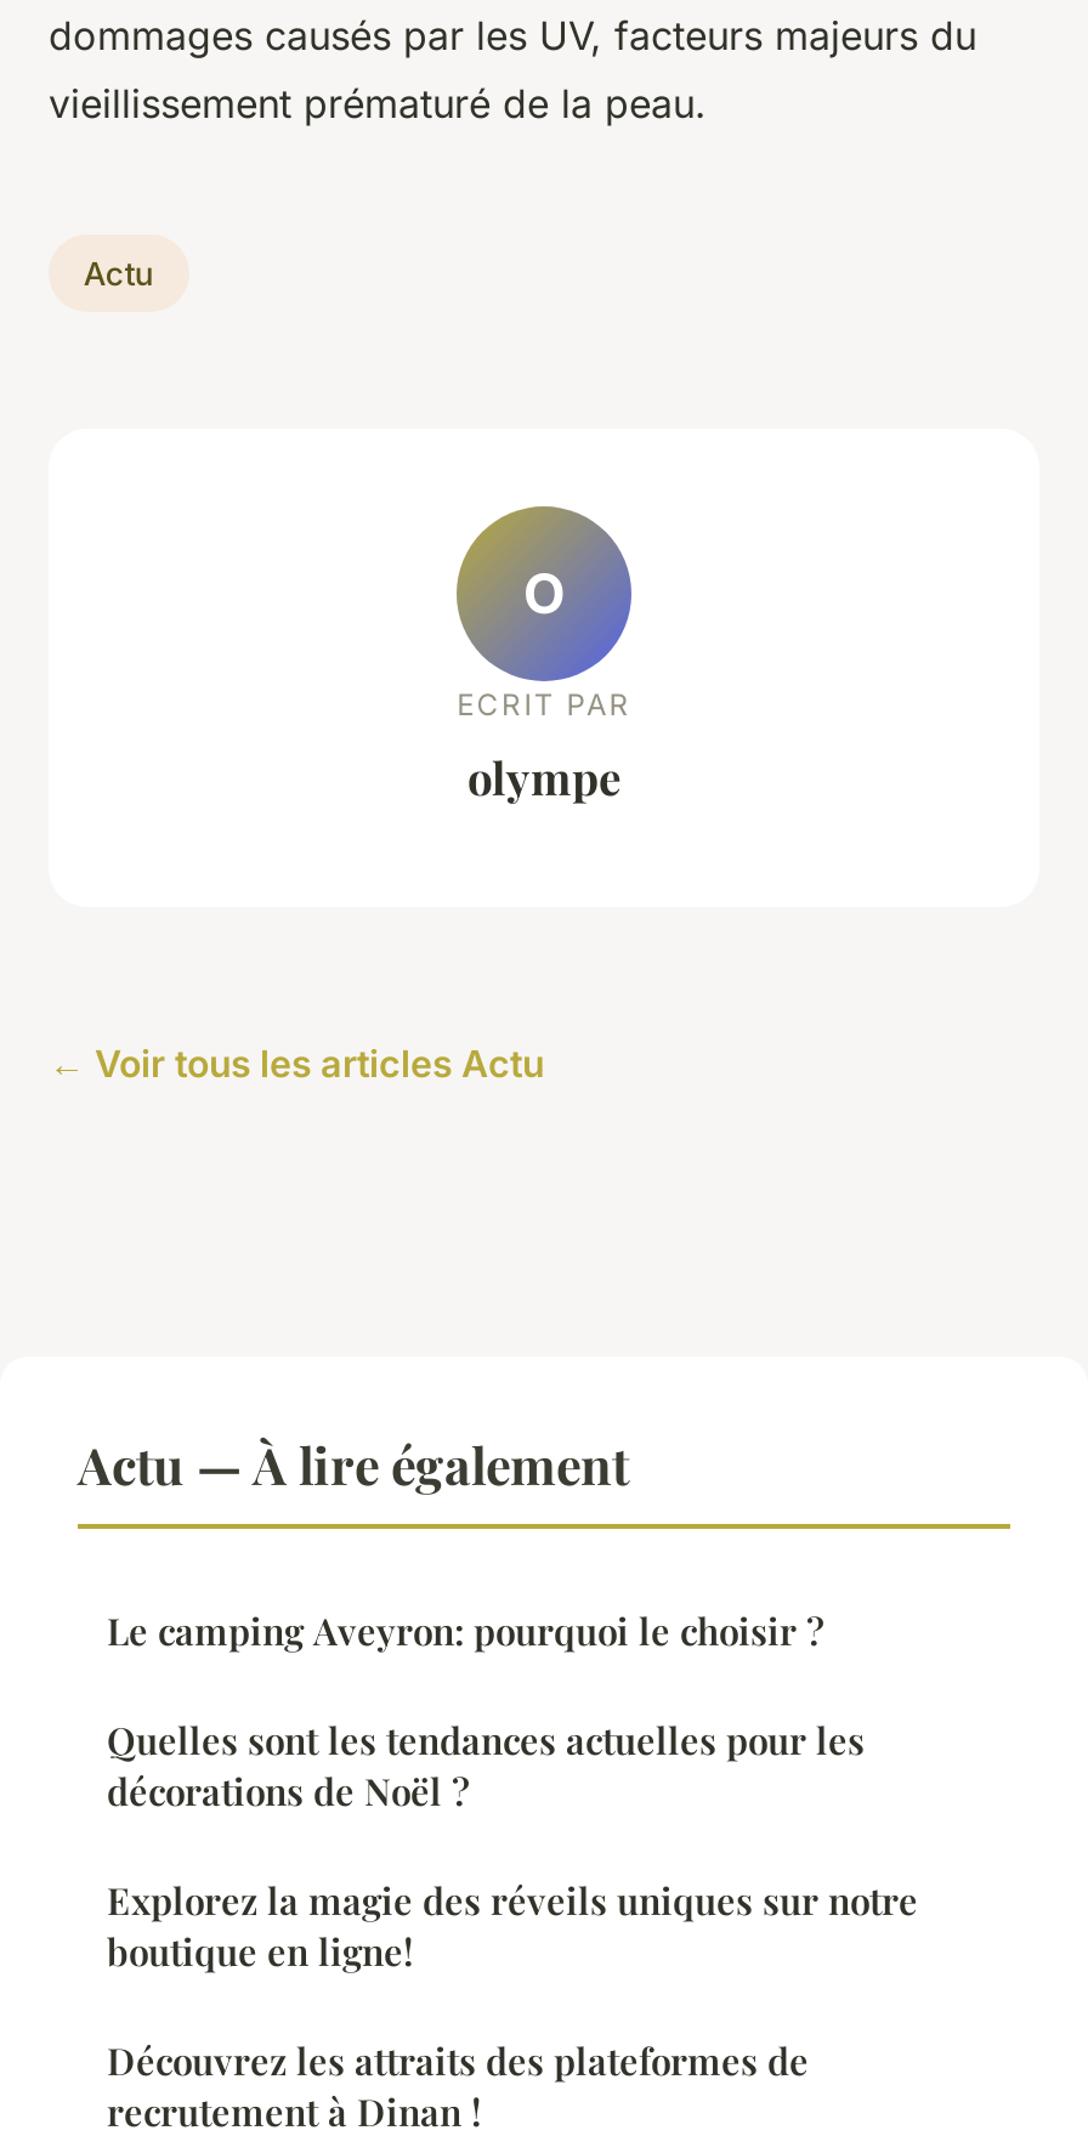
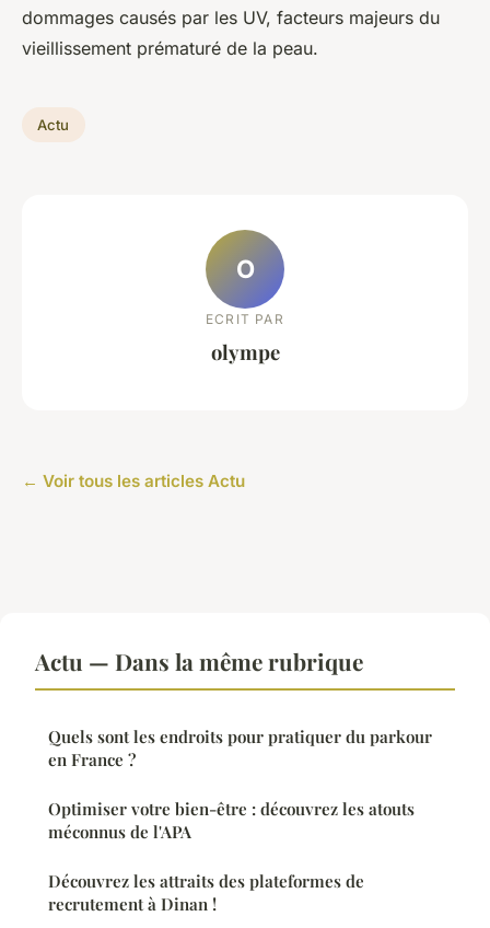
- Actu — À lire également
- Le camping Aveyron: pourquoi le choisir ?
- Quelles sont les tendances actuelles pour les
- décorations de Noël ?
- Explorez la magie des réveils uniques sur notre
- boutique en ligne!
+ Actu — Dans la même rubrique
+ Quels sont les endroits pour pratiquer du parkour
+ en France ?
+ Optimiser votre bien-être : découvrez les atouts
+ méconnus de l'APA
